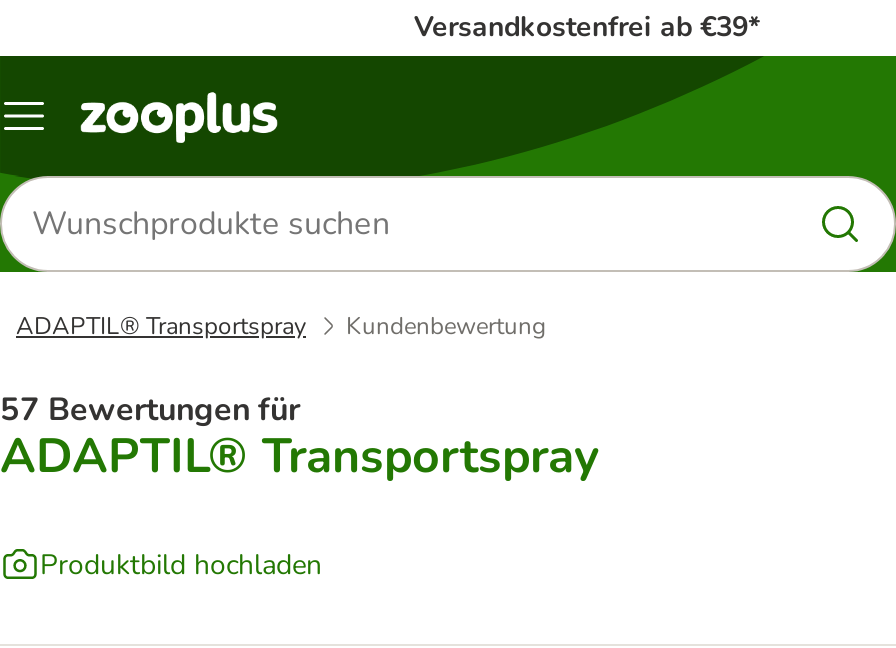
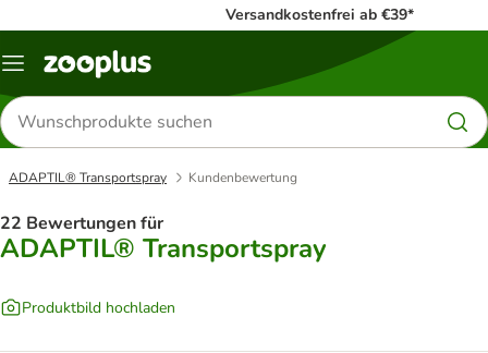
- 57 Bewertungen für
+ 22 Bewertungen für
